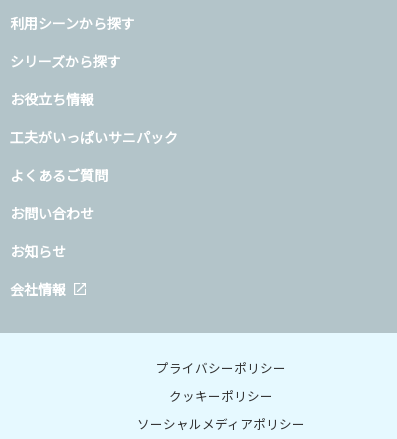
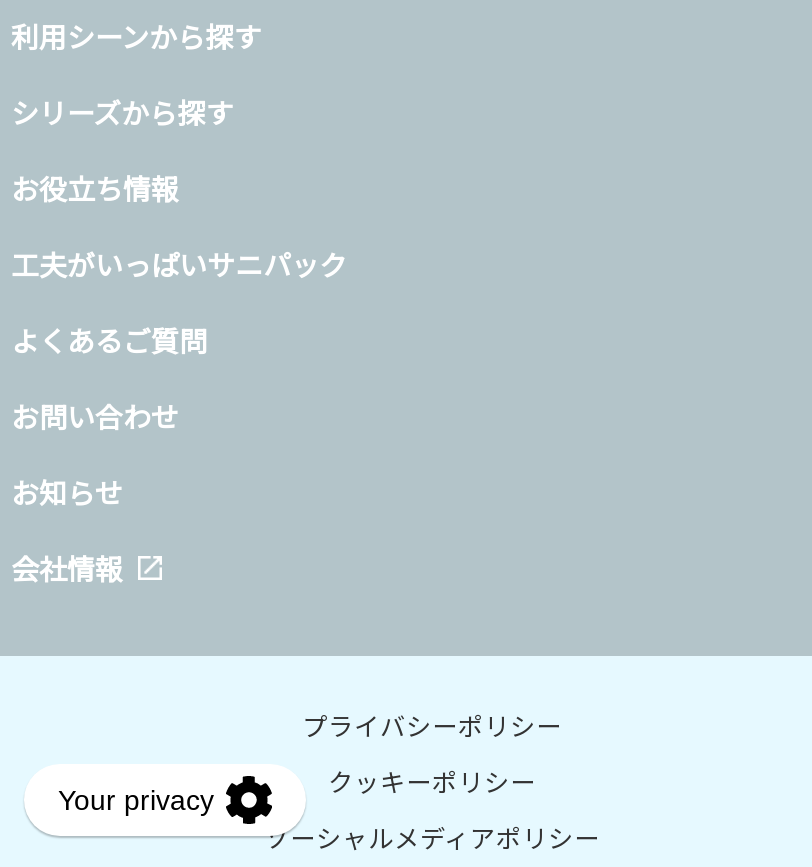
+ [image]
